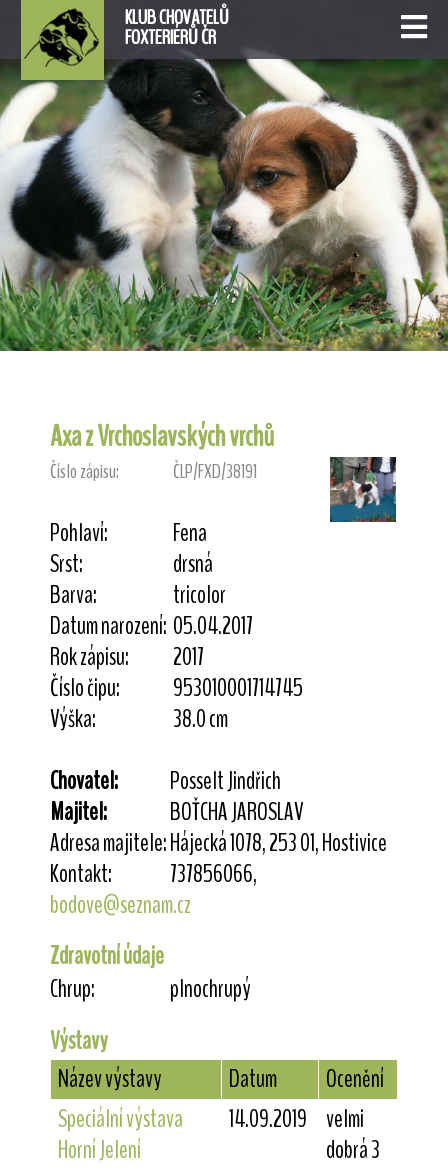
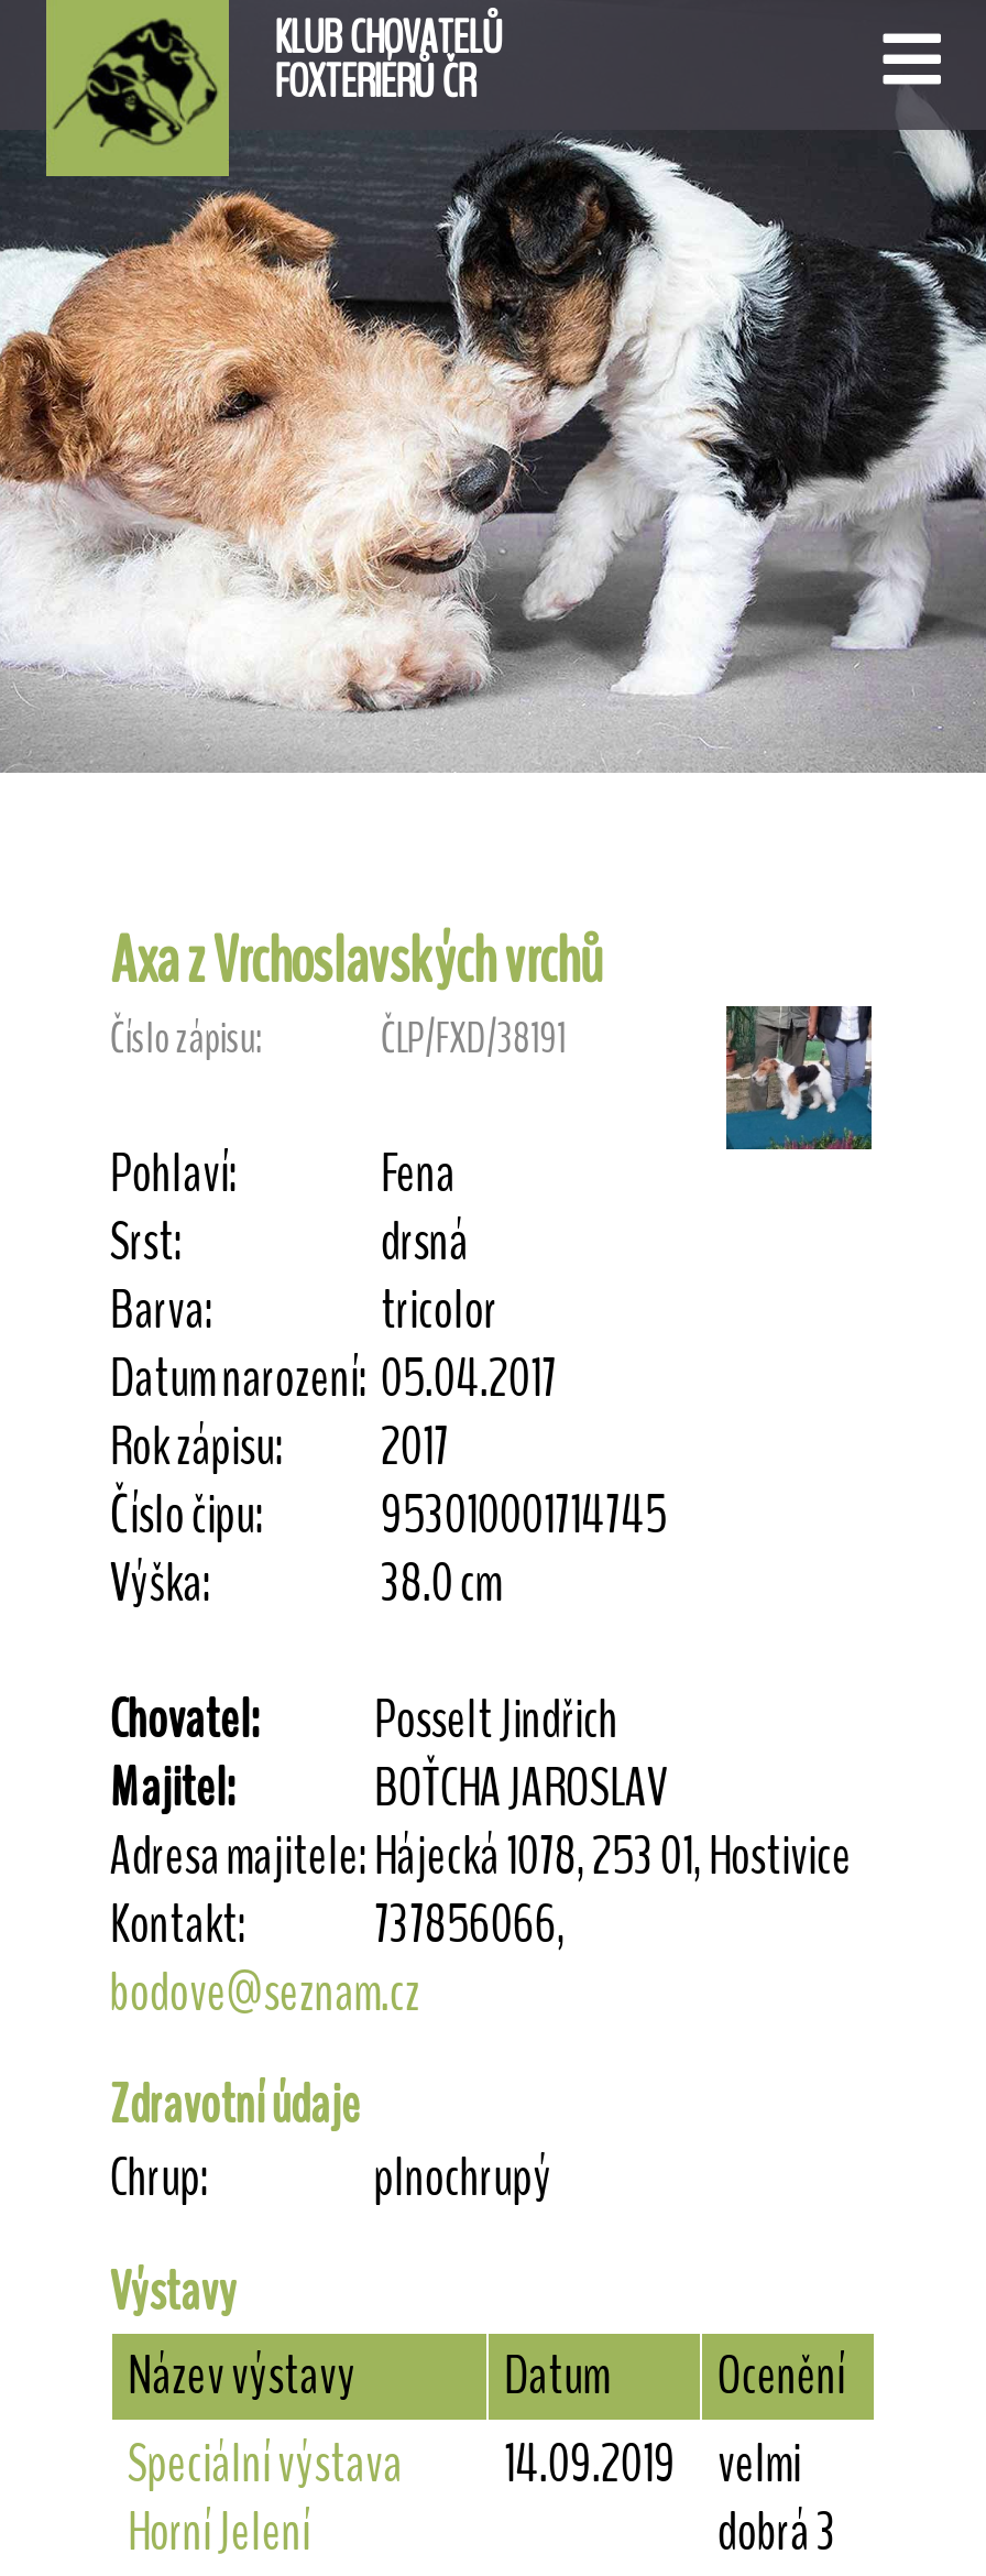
- [image]
+ [image]
